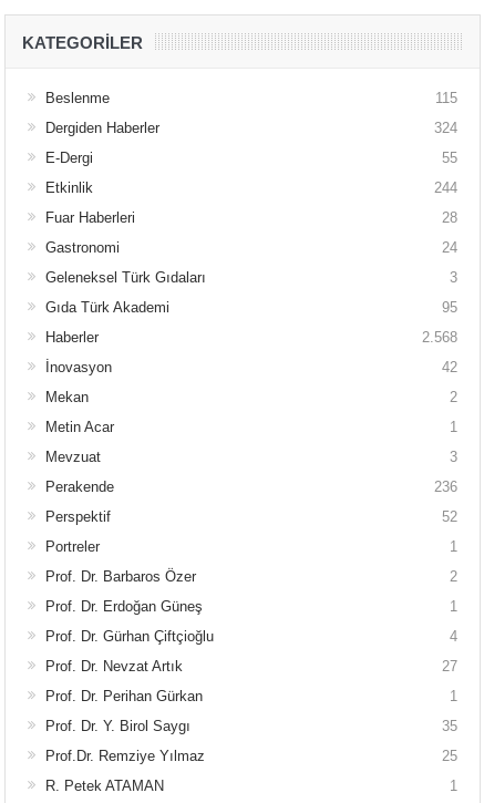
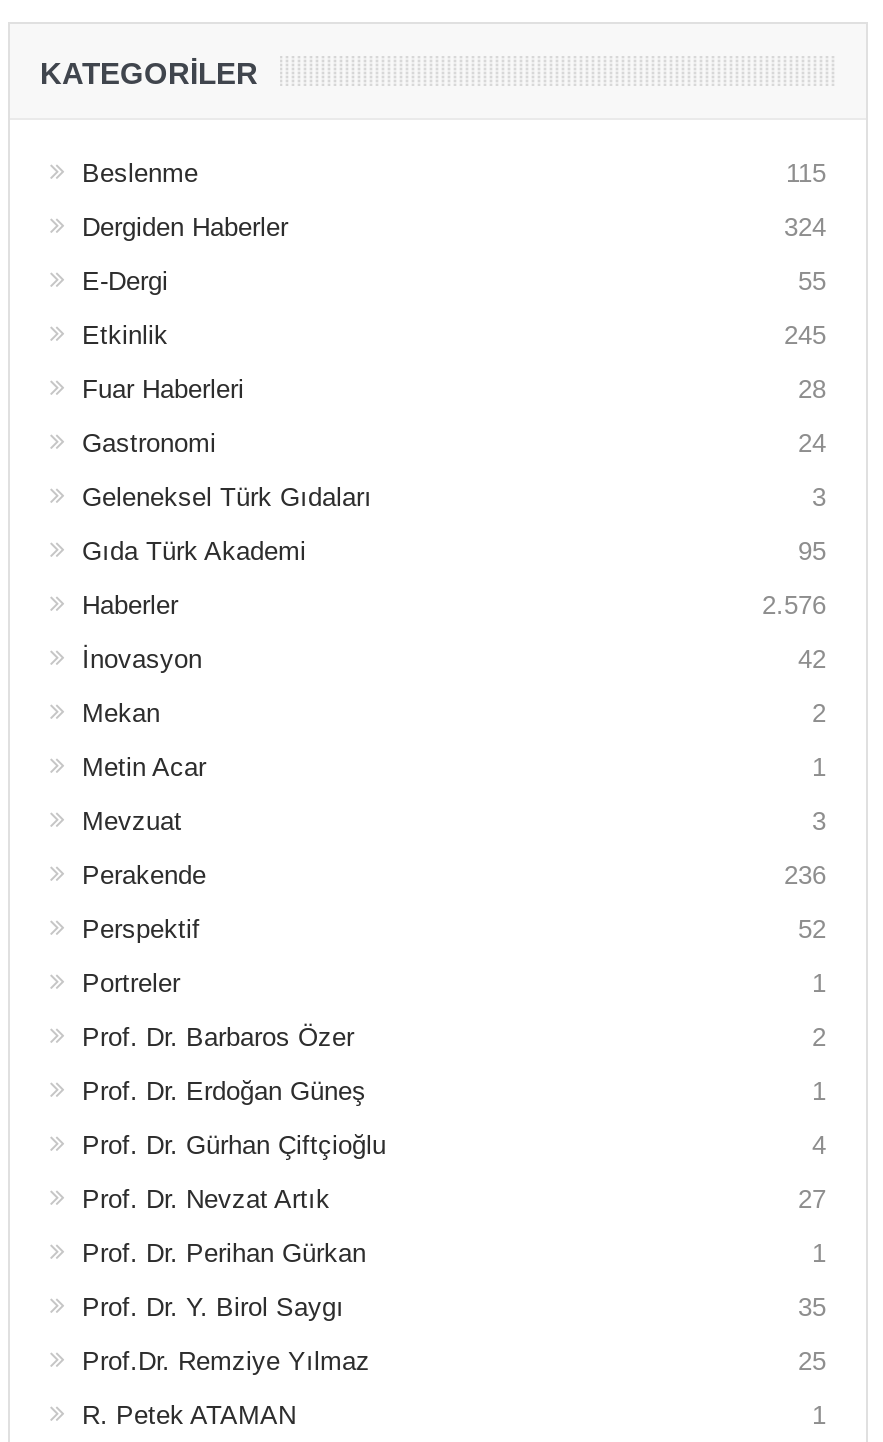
- 244
+ 245

- 2.568
+ 2.576
